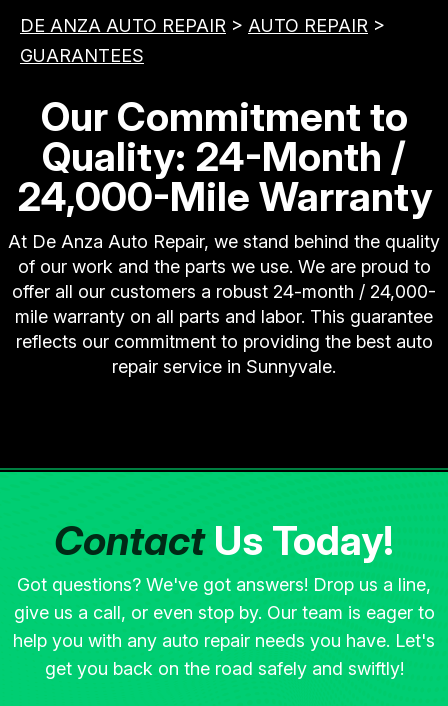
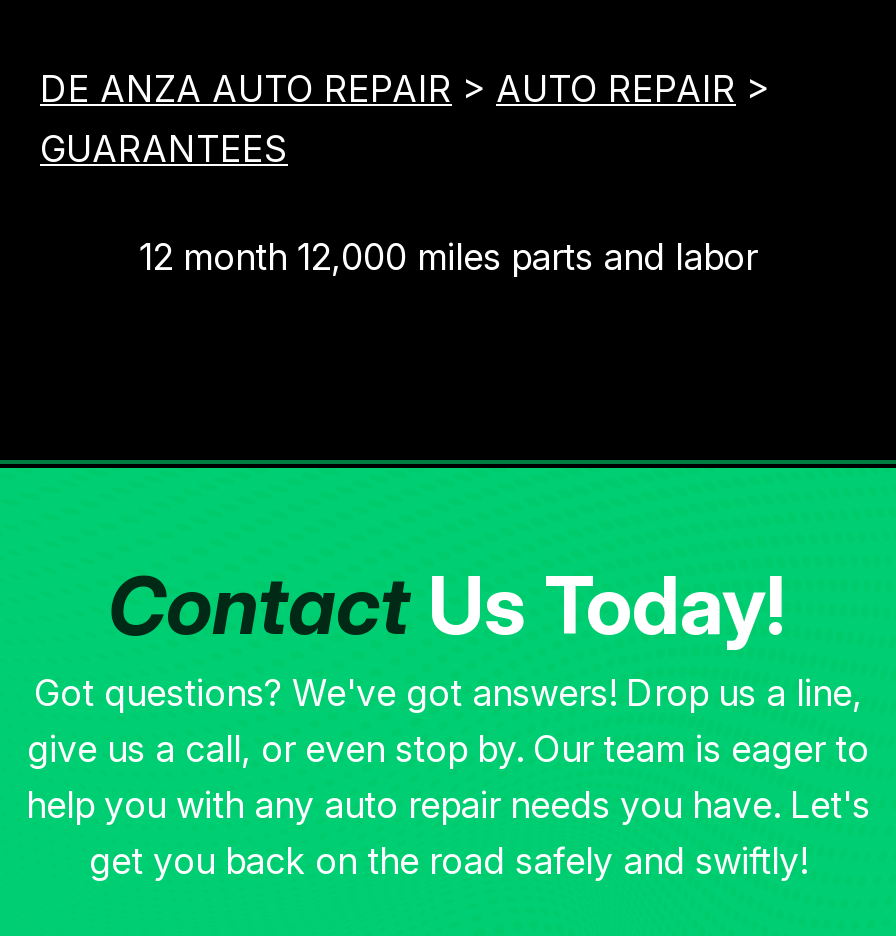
- Our Commitment to
- Quality: 24-Month /
- 24,000-Mile Warranty
- At De Anza Auto Repair, we stand behind the quality
- of our work and the parts we use. We are proud to
- offer all our customers a robust 24-month / 24,000-
- mile warranty on all parts and labor. This guarantee
- reflects our commitment to providing the best auto
- repair service in Sunnyvale.
+ 12 month 12,000 miles parts and labor
